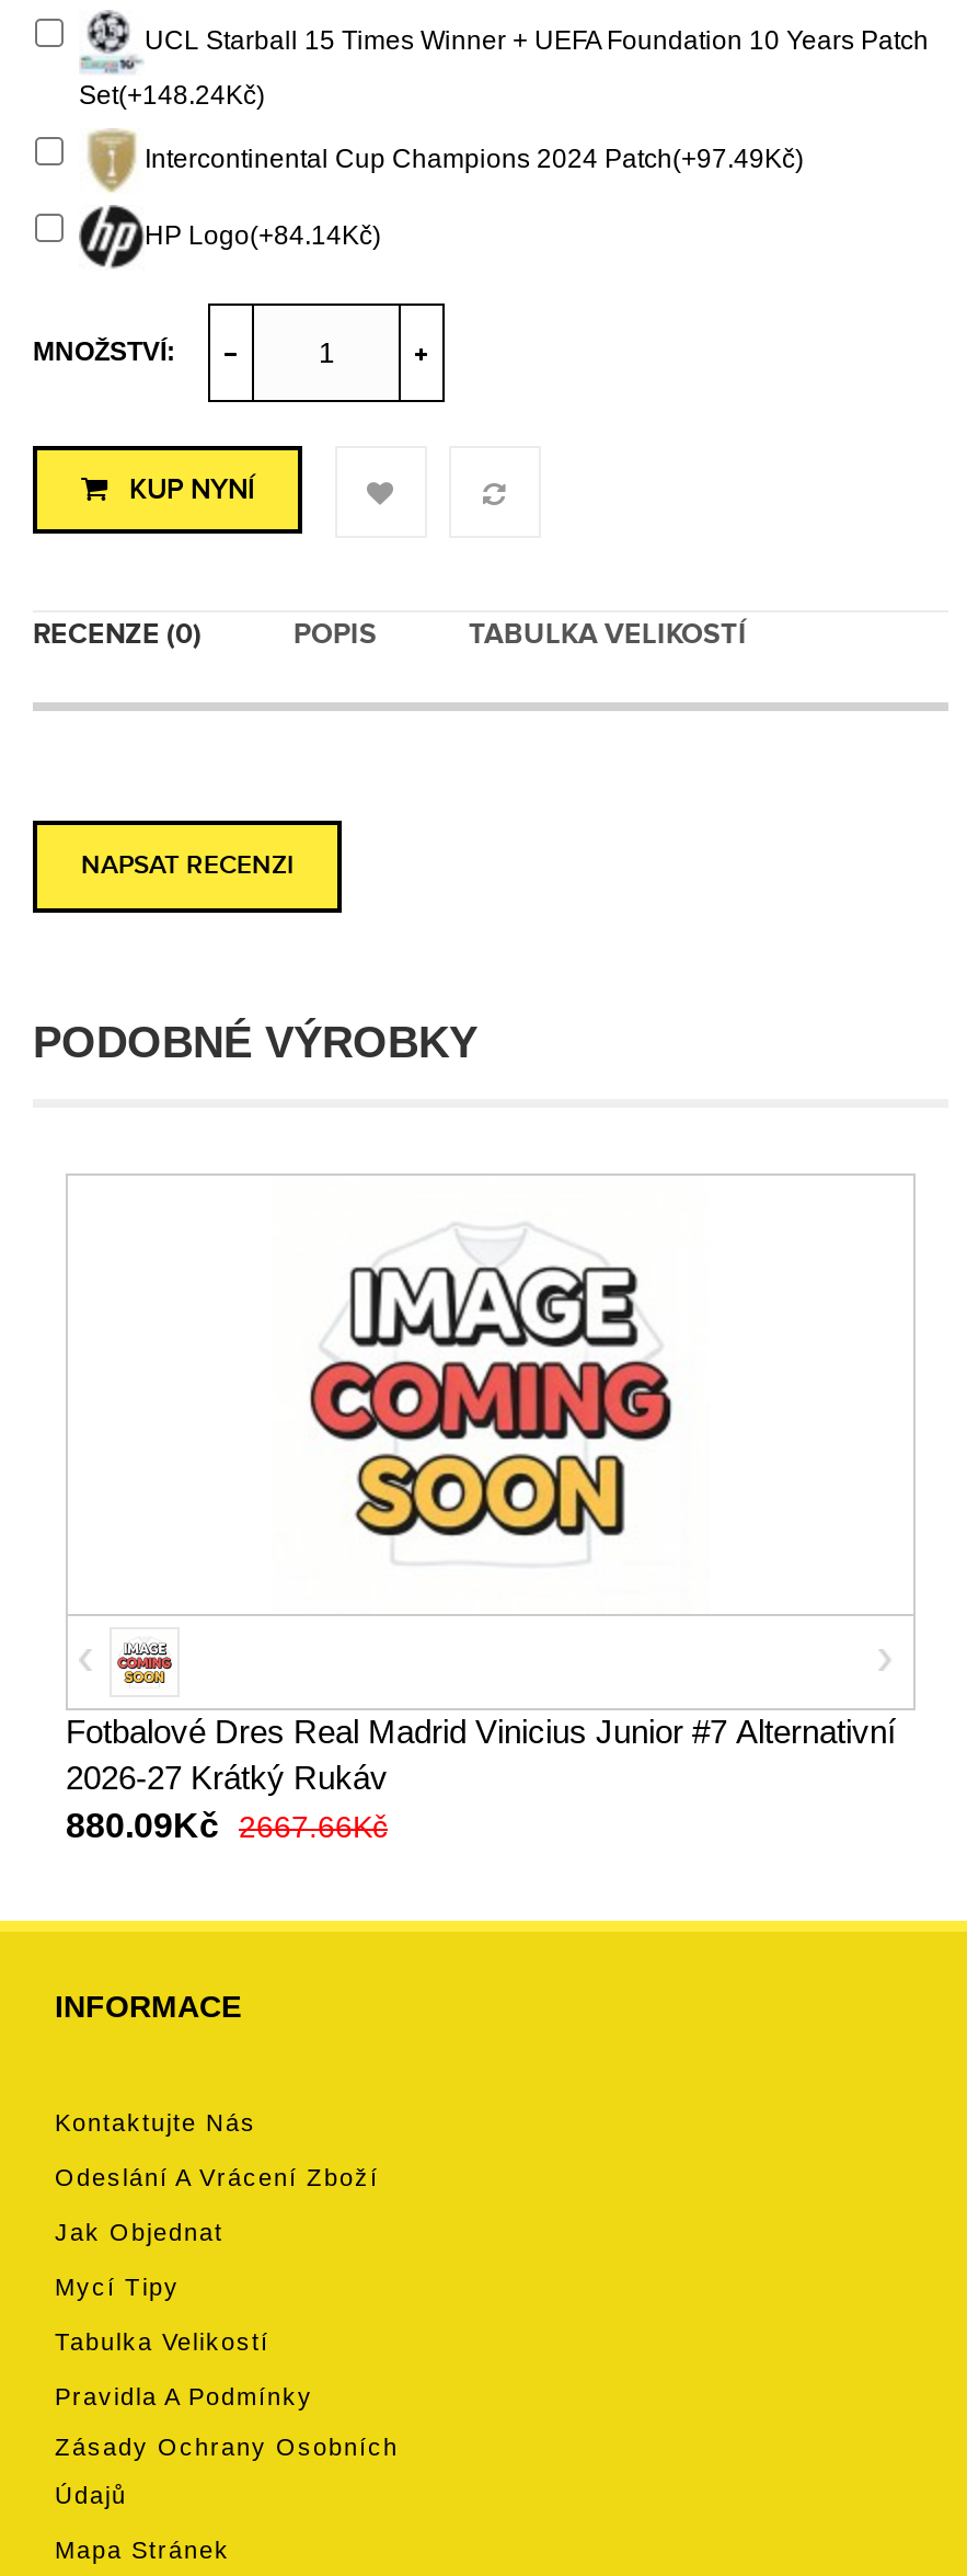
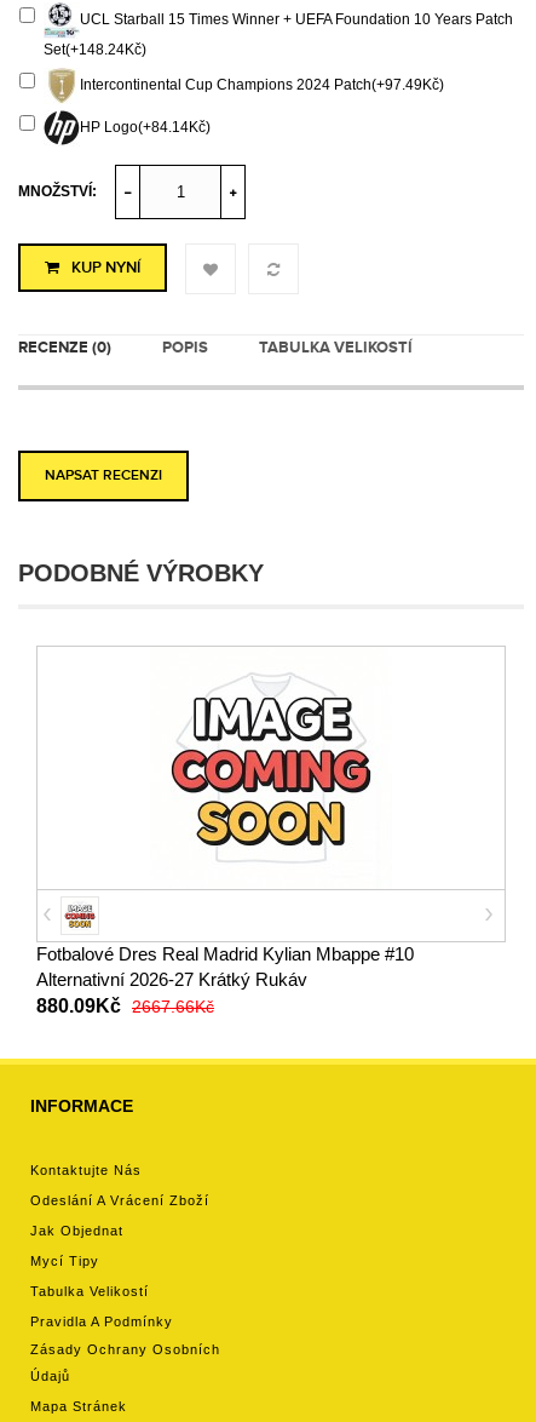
- Fotbalové Dres Real Madrid Vinicius Junior #7 Alternativní
- 2026-27 Krátký Rukáv
+ Fotbalové Dres Real Madrid Kylian Mbappe #10
+ Alternativní 2026-27 Krátký Rukáv
